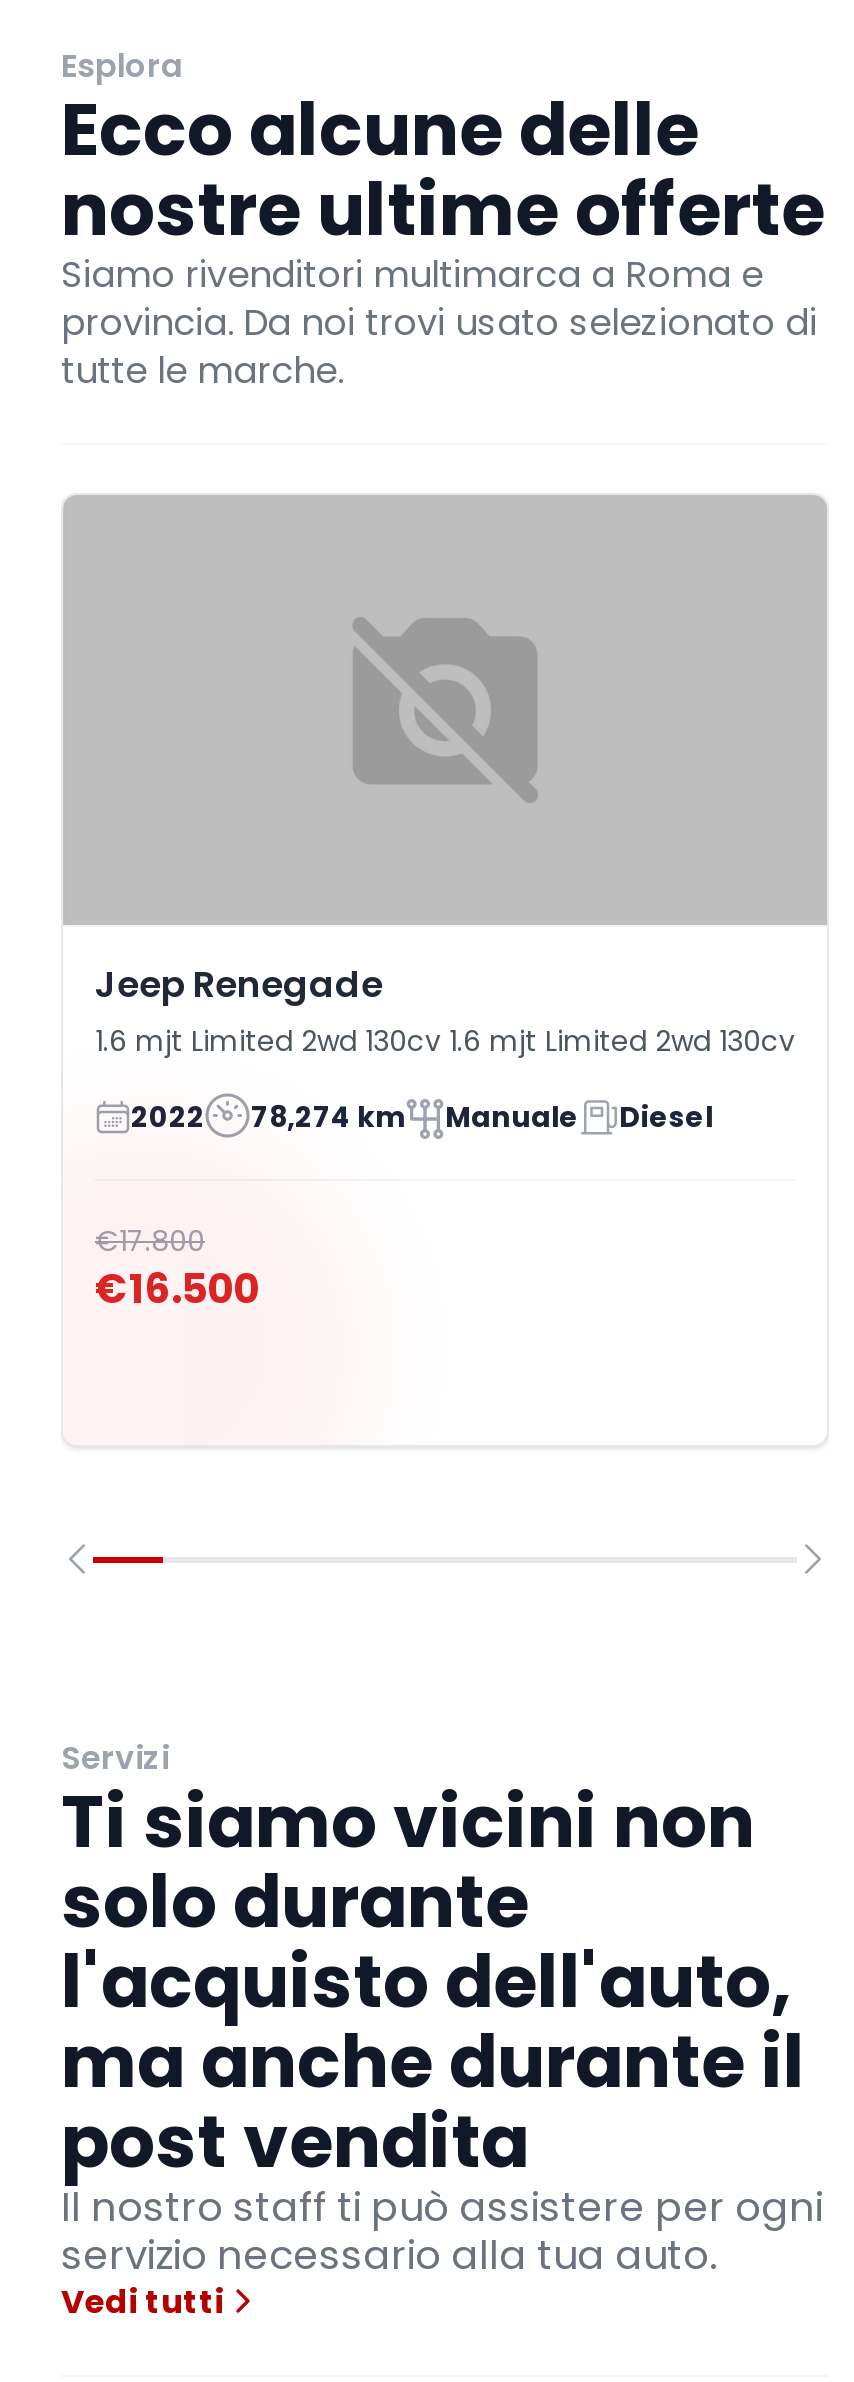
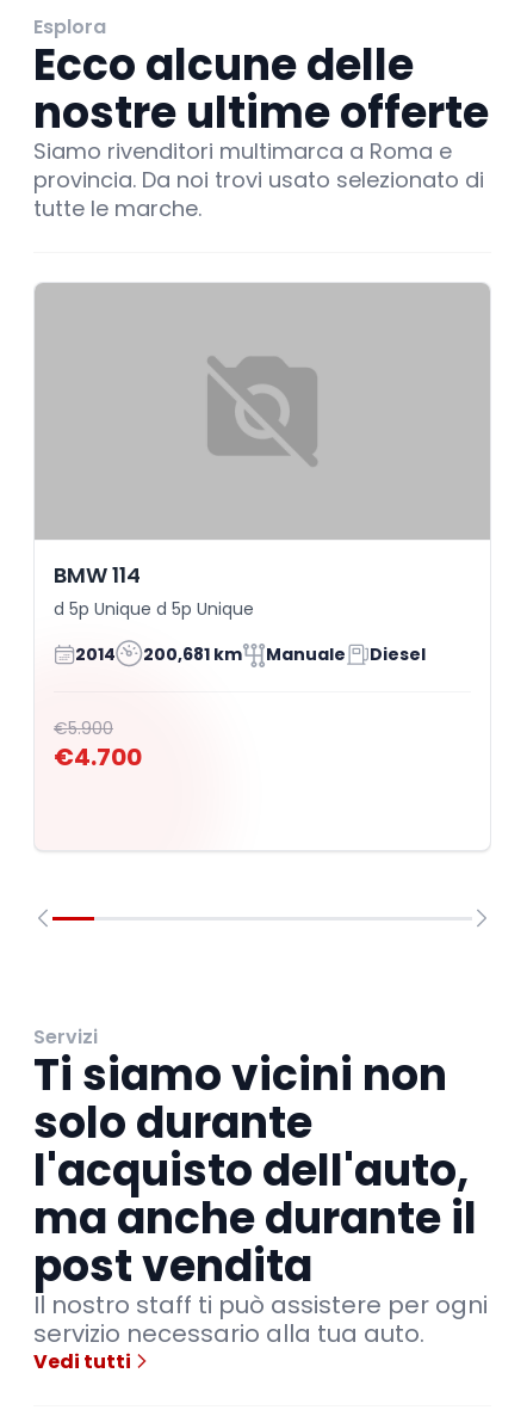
- Jeep Renegade
- 1.6 mjt Limited 2wd 130cv 1.6 mjt Limited 2wd 130cv
+ BMW 114
+ d 5p Unique d 5p Unique

- 2022
- 78,274 km
+ 2014
+ 200,681 km

- €17.800
+ €5.900

- €16.500
+ €4.700
